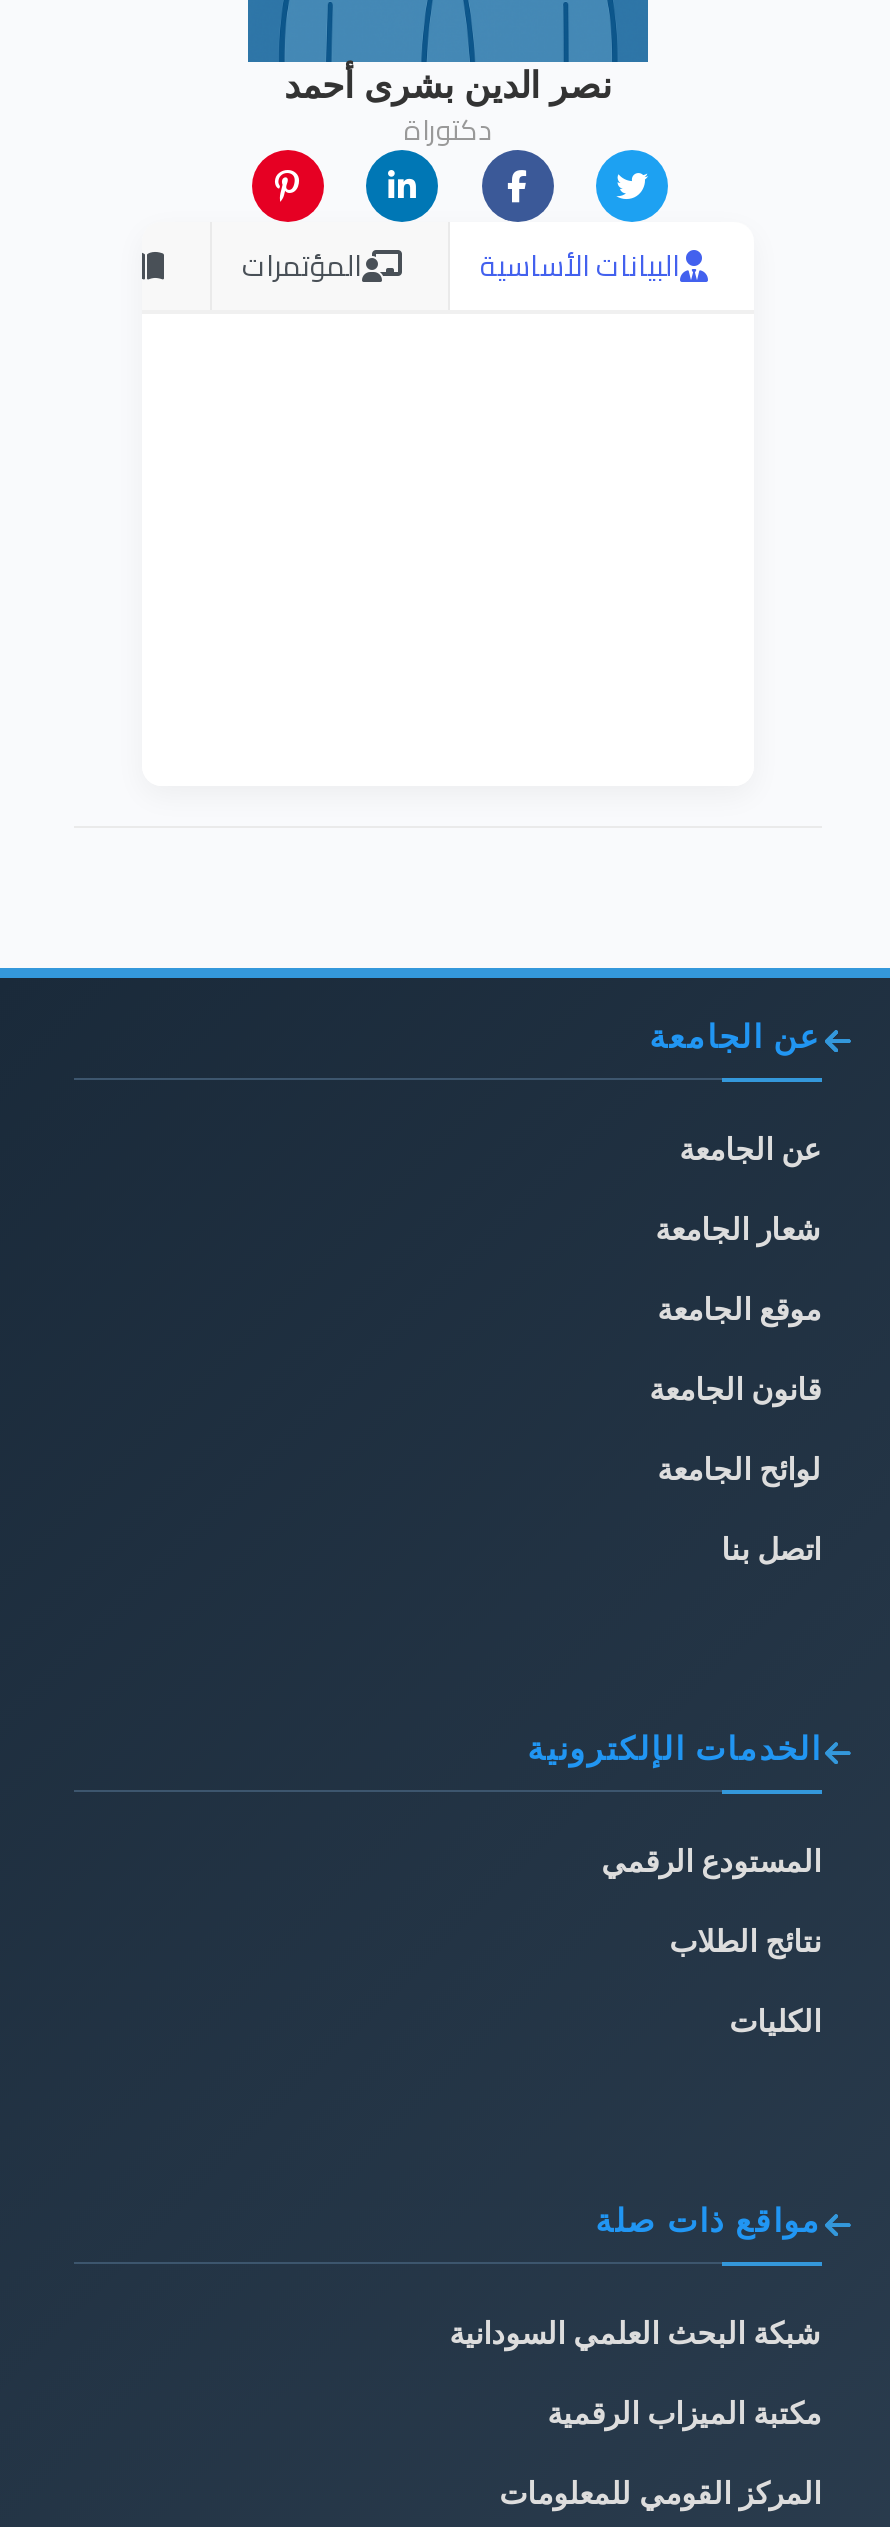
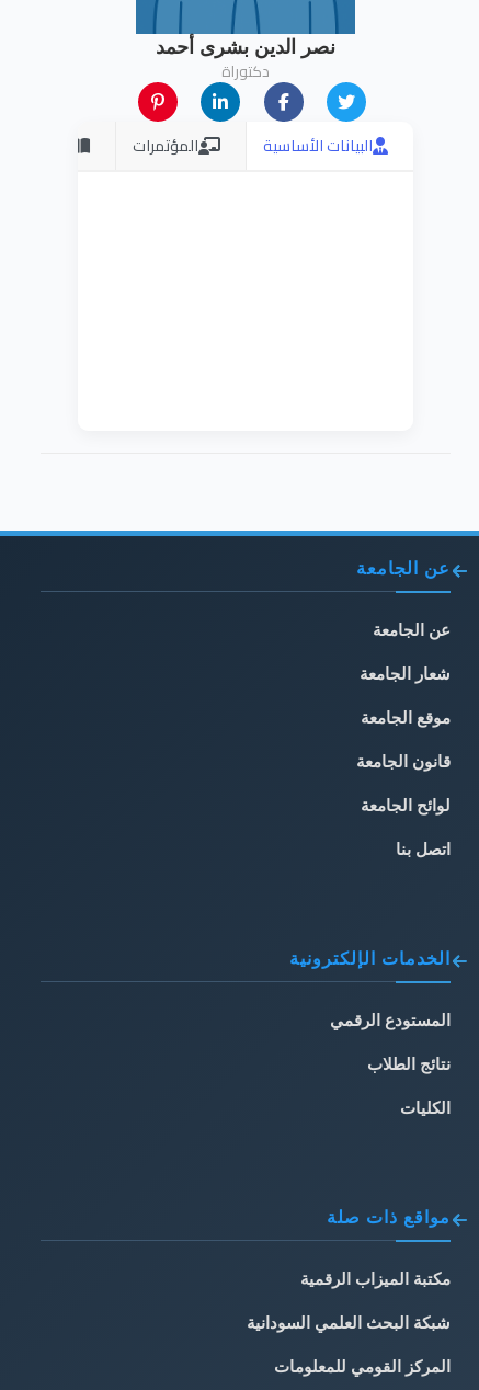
moved down: شبكة البحث العلمي السودانية

moved up: مكتبة الميزاب الرقمية
